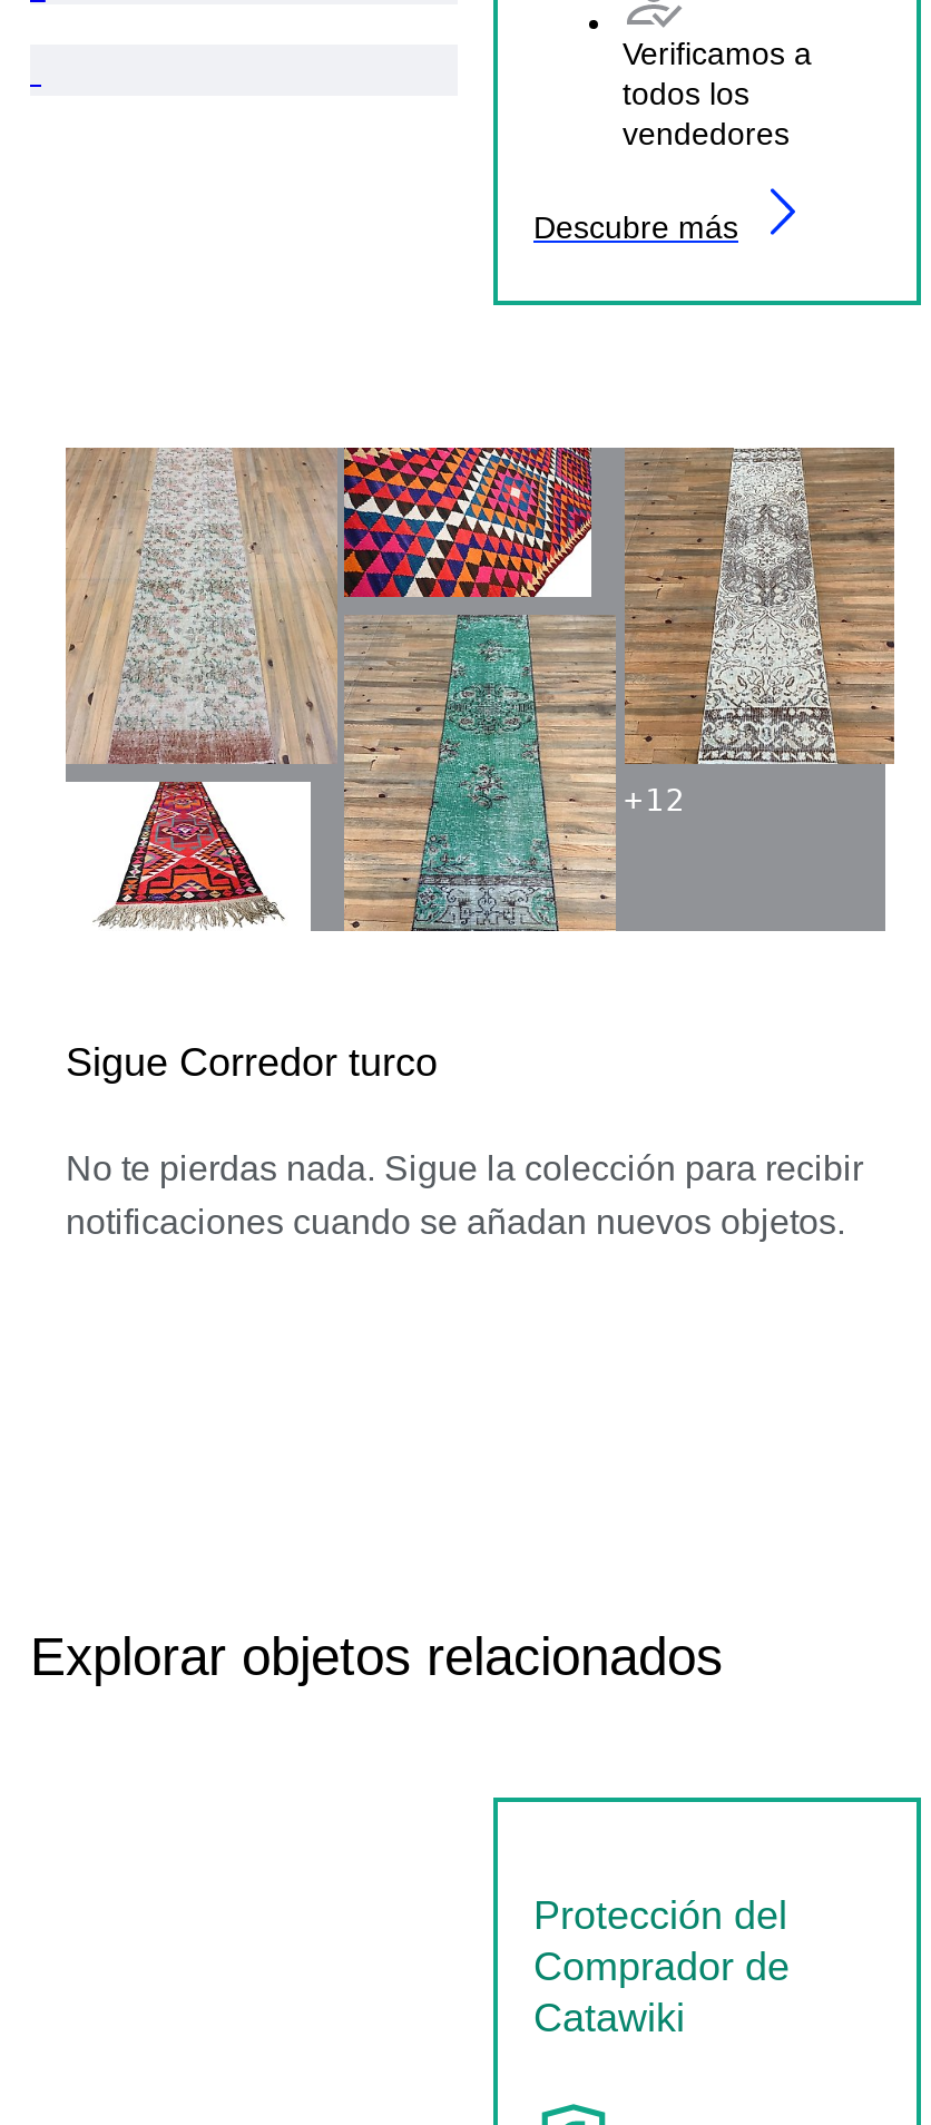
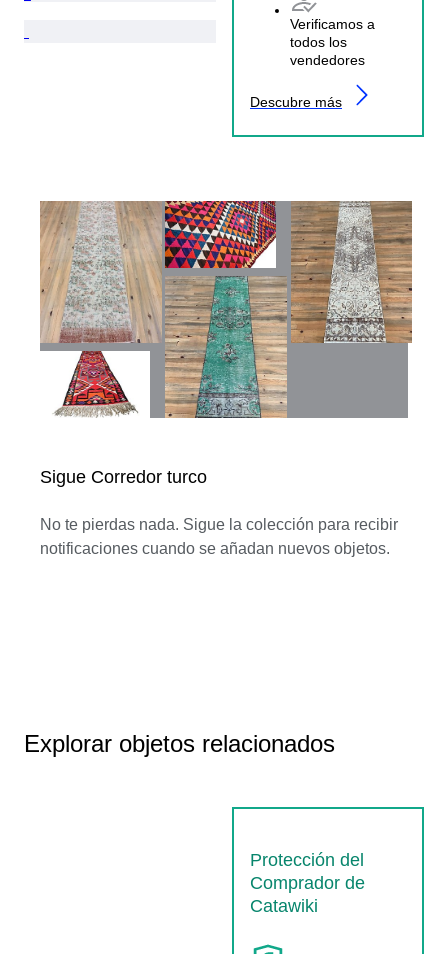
- + 12
